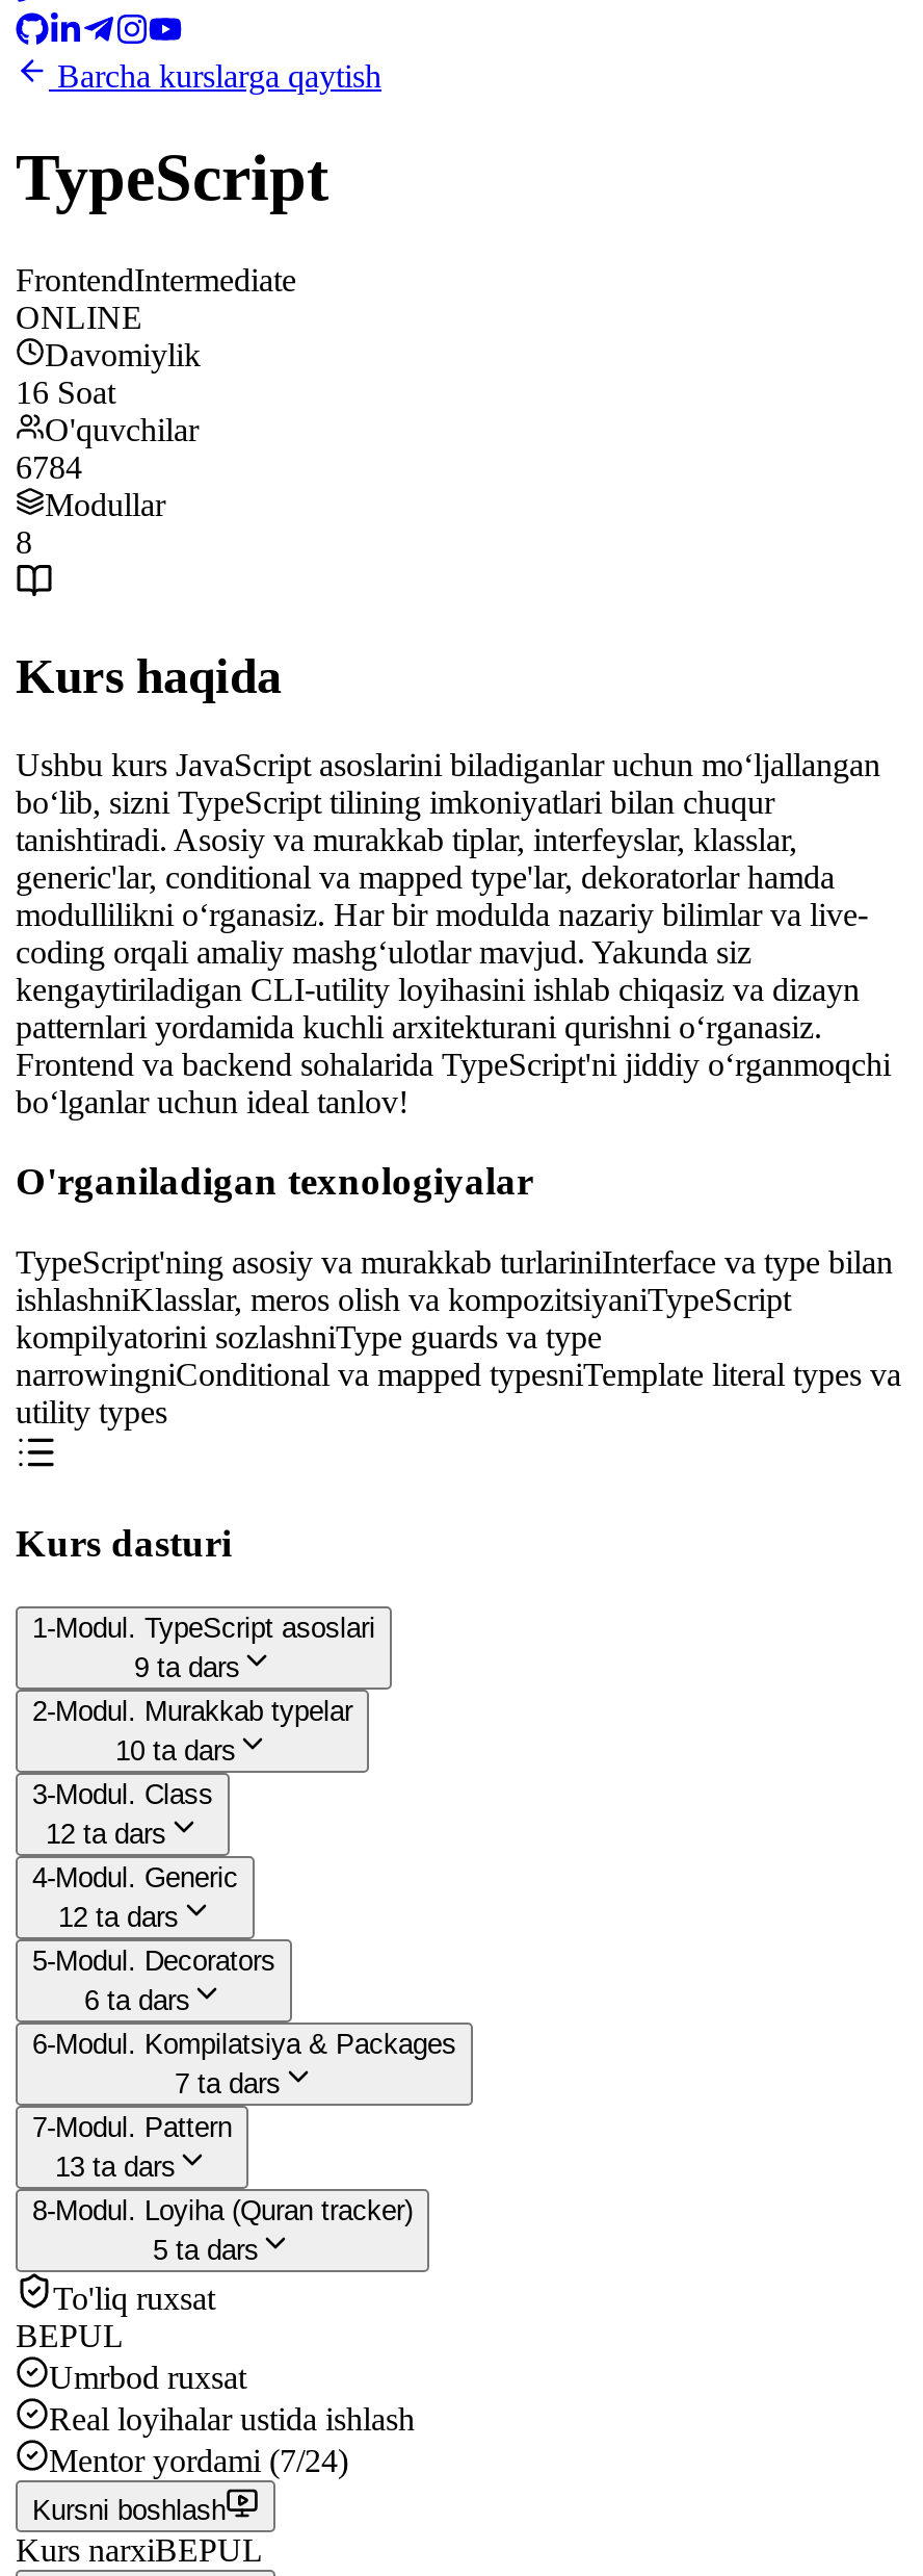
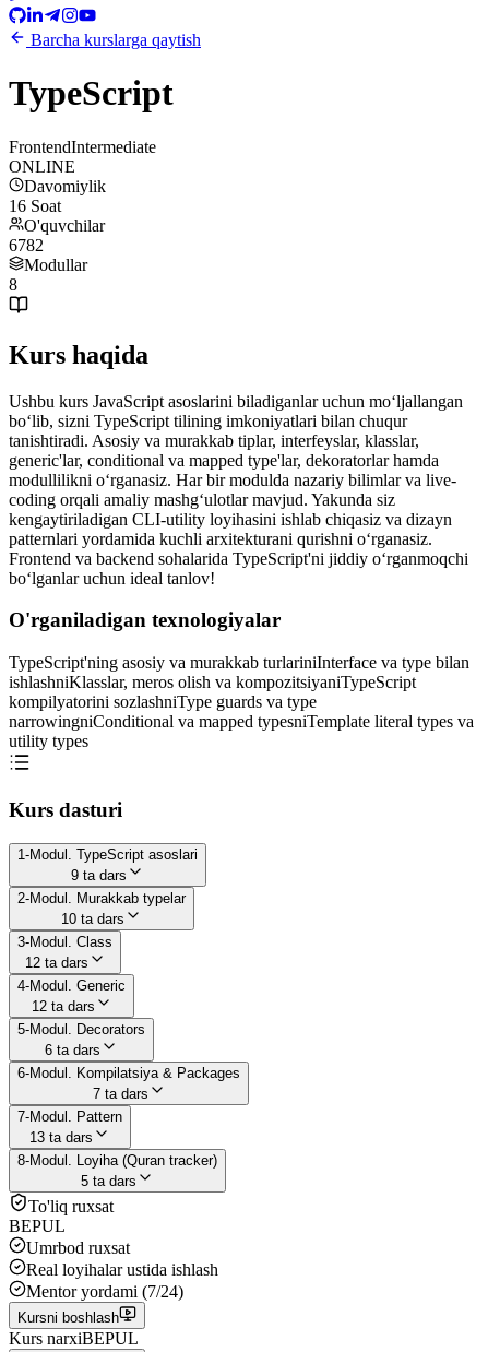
- 6784
+ 6782
